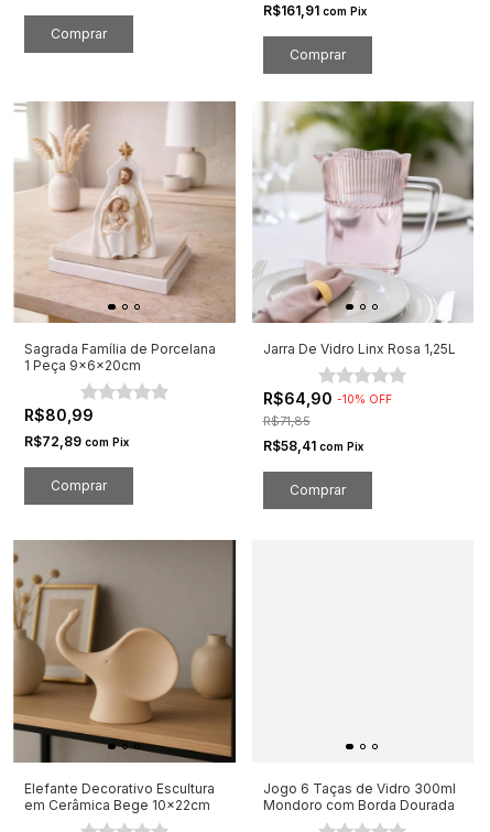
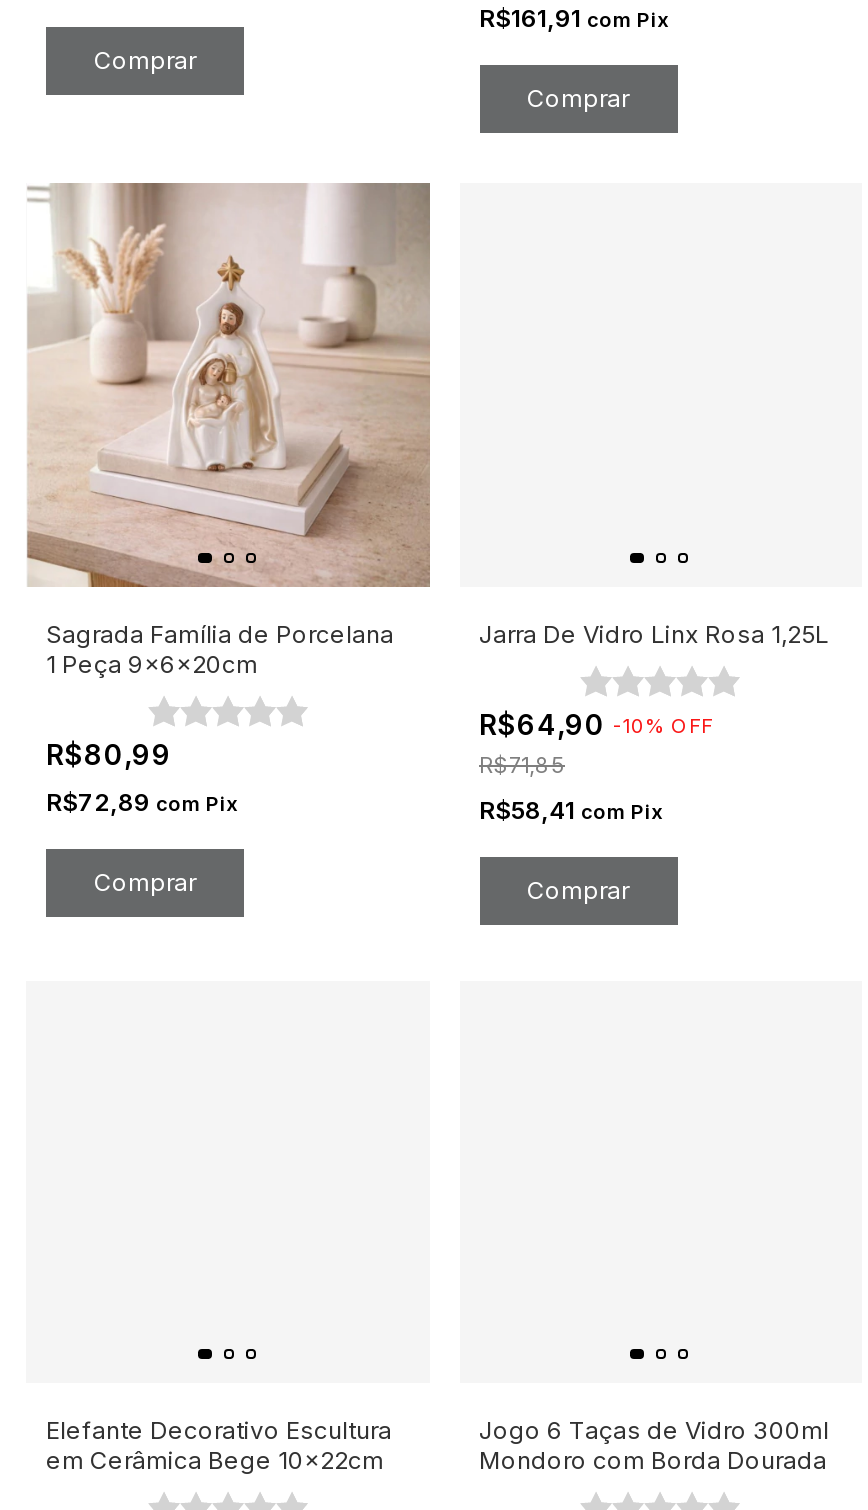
- [image]

- [image]
